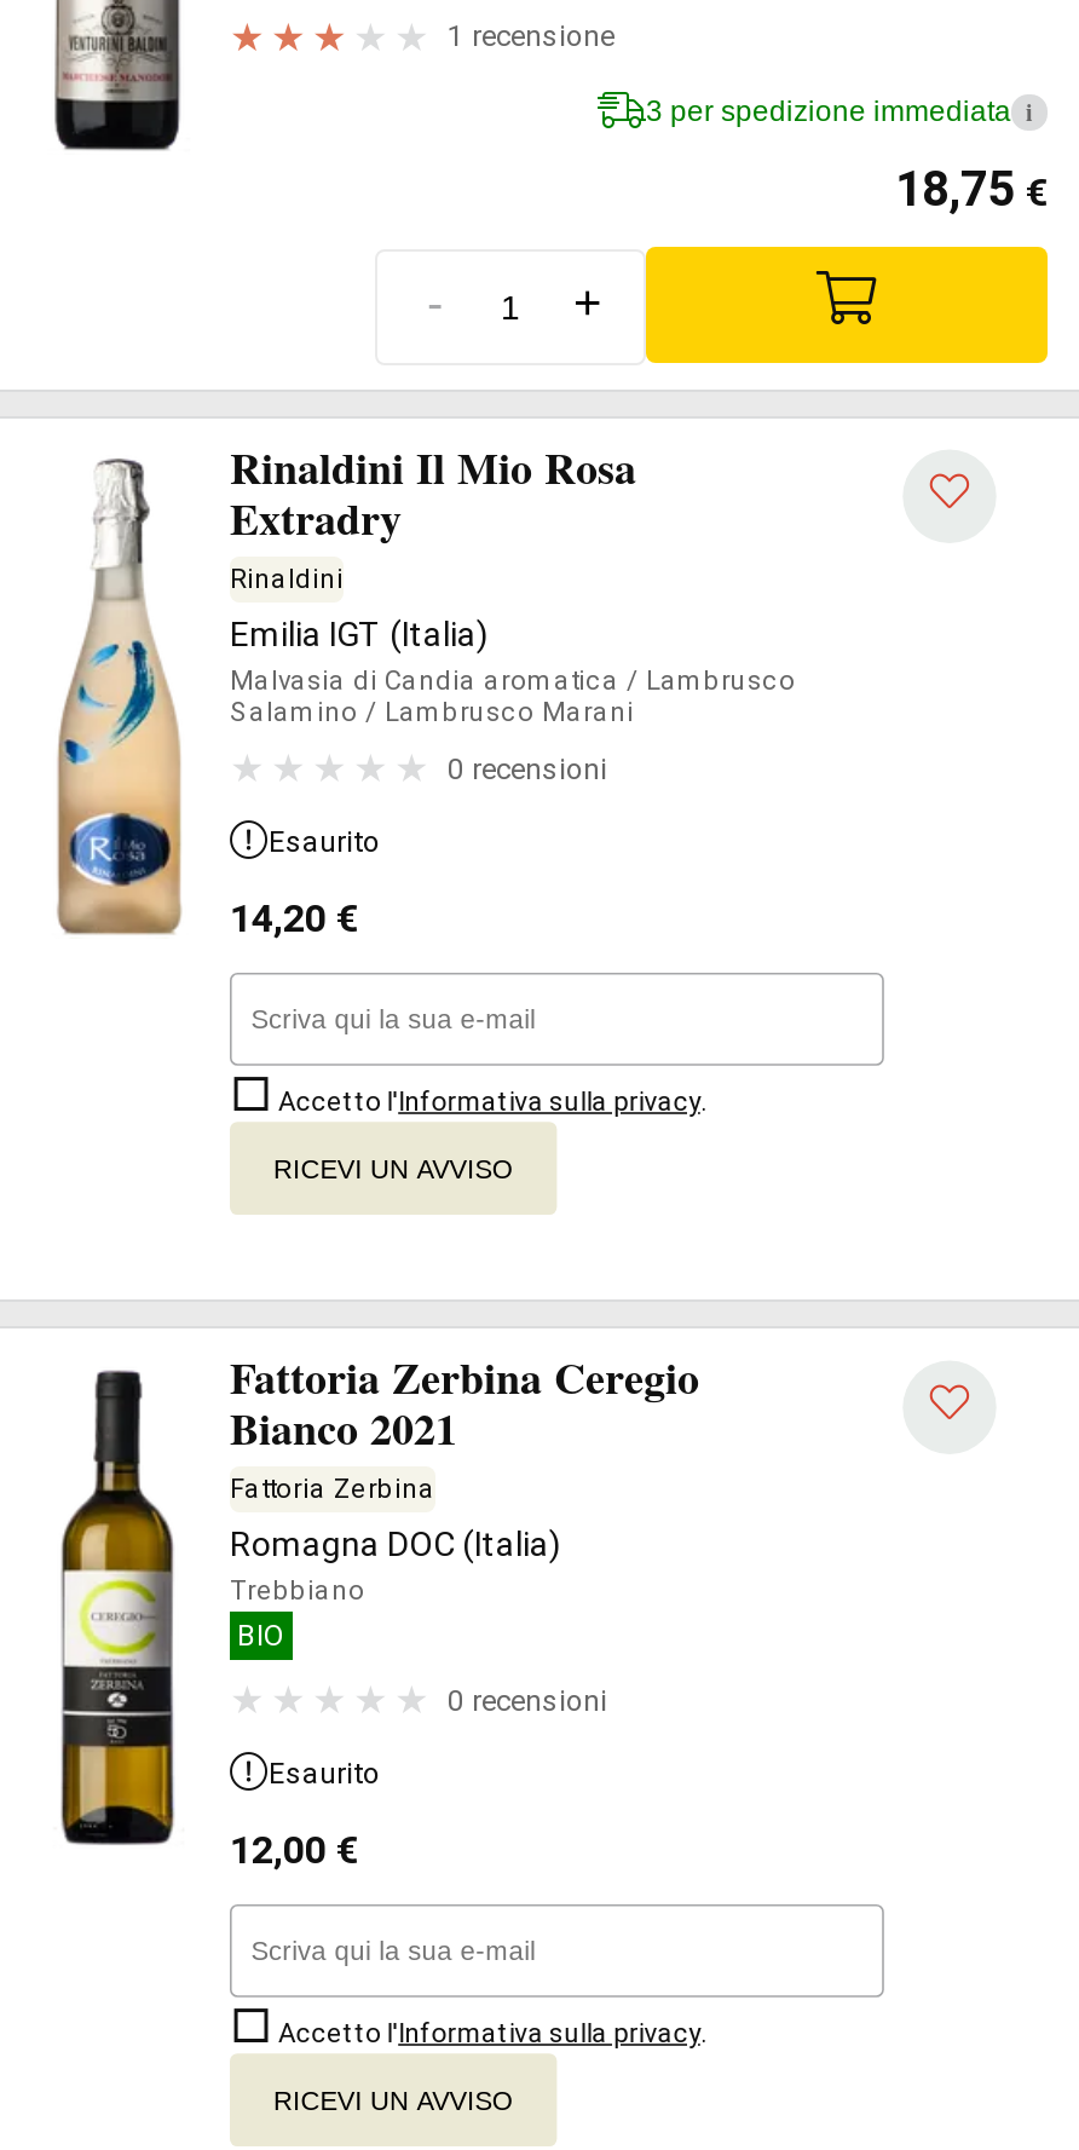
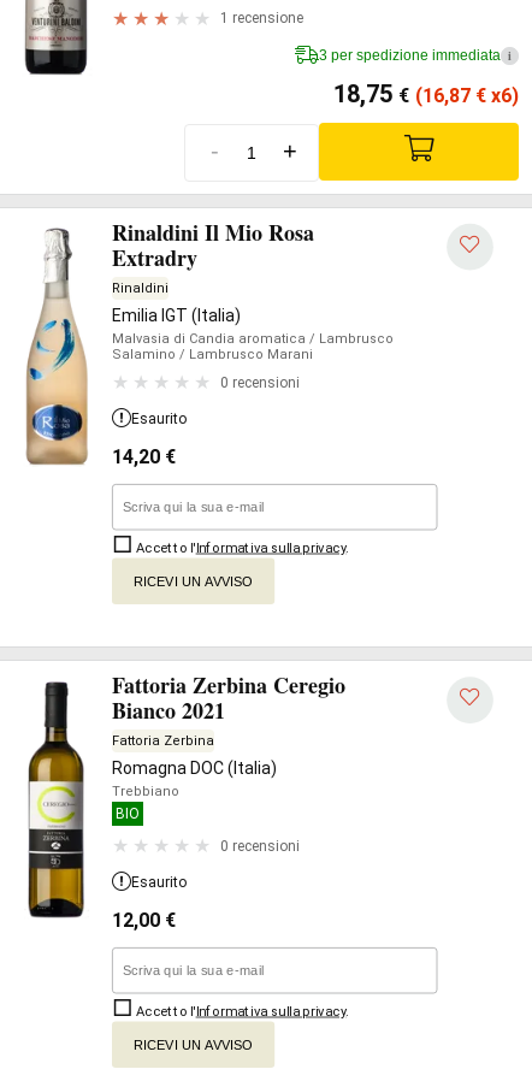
- 18,75 €
+ 18,75 € (16,87 €x6)
